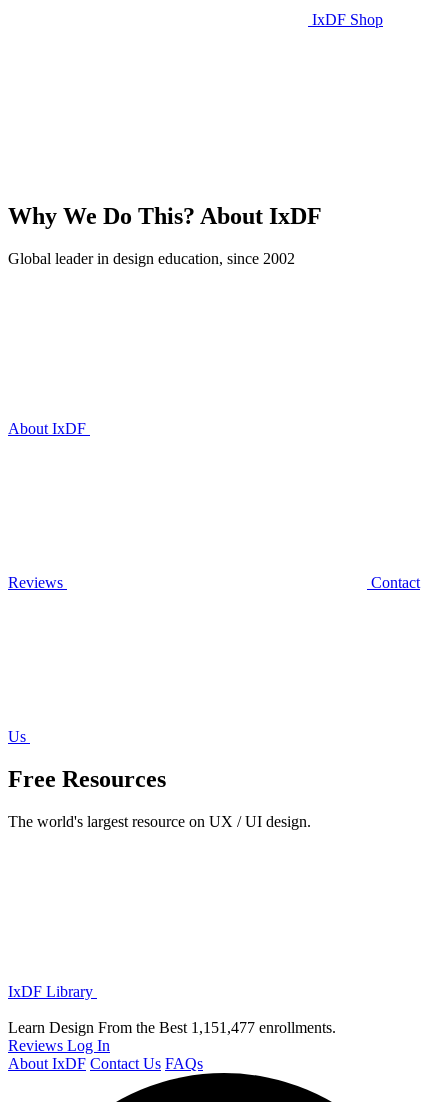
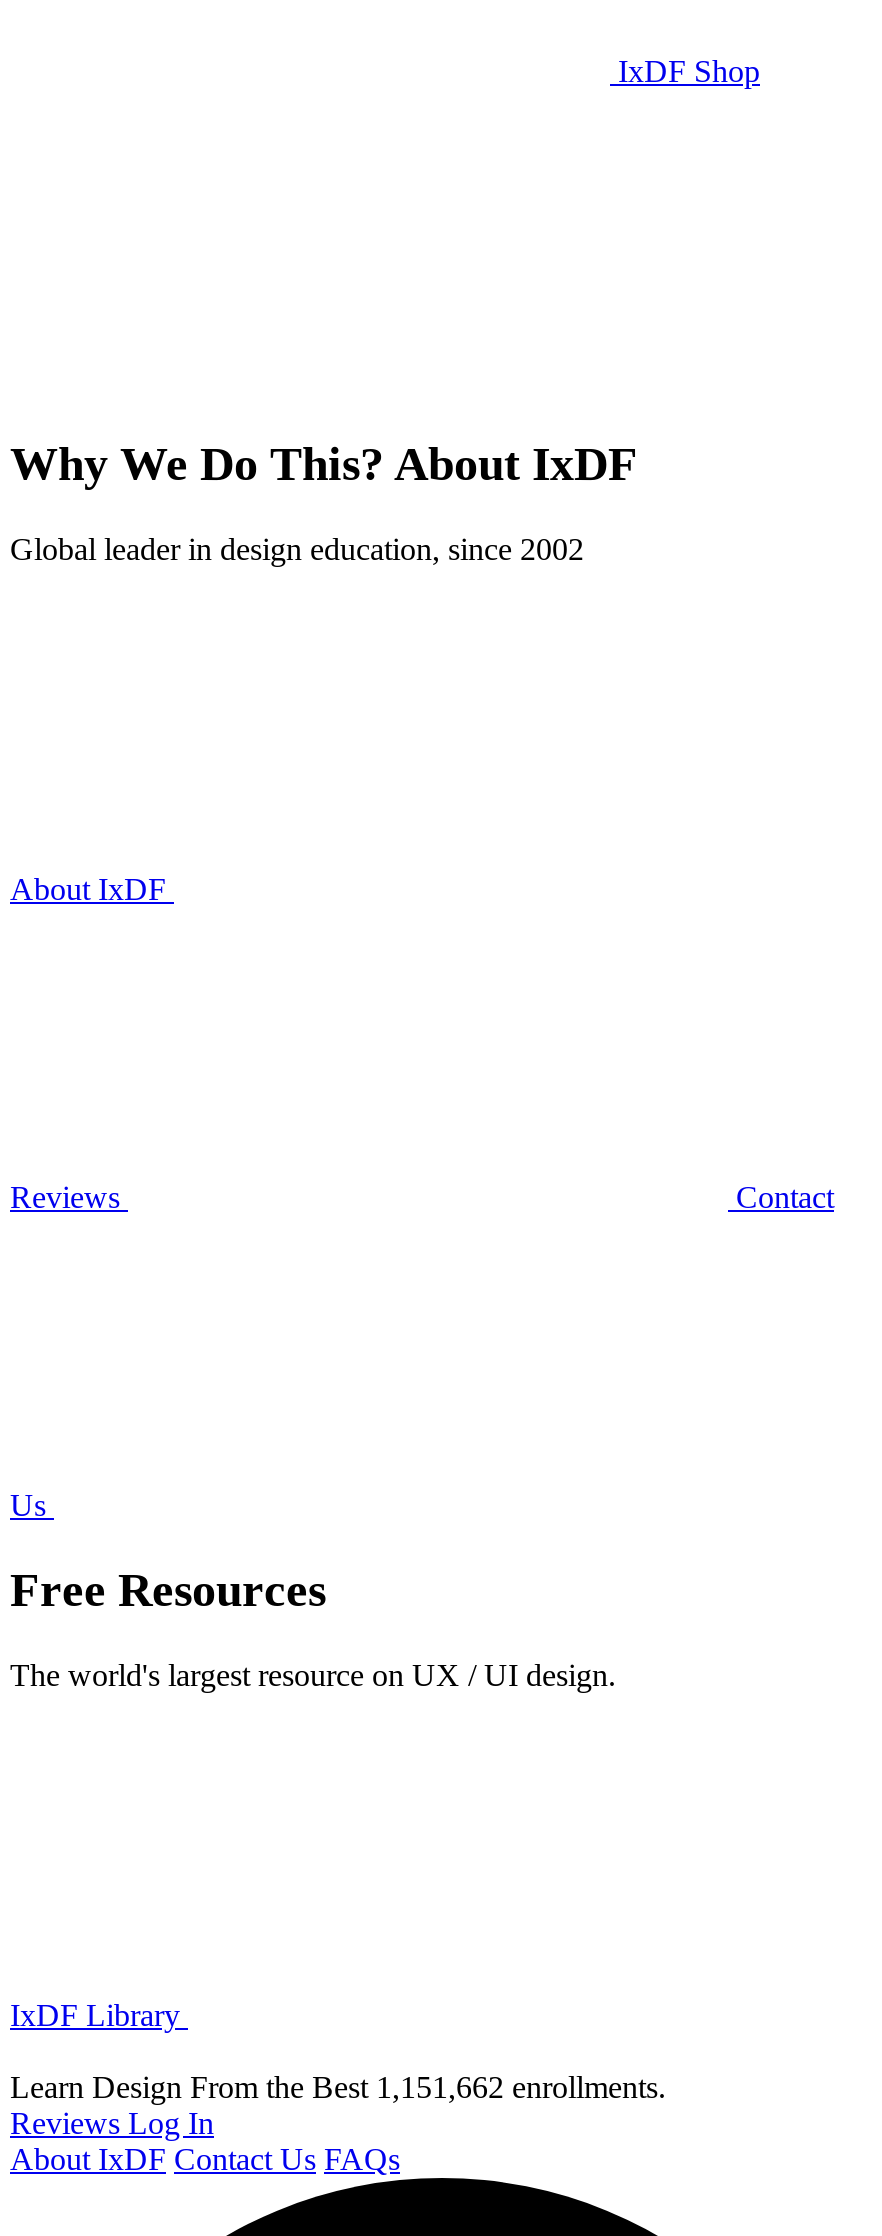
- Learn Design From the Best 1,151,477 enrollments.
+ Learn Design From the Best 1,151,662 enrollments.
